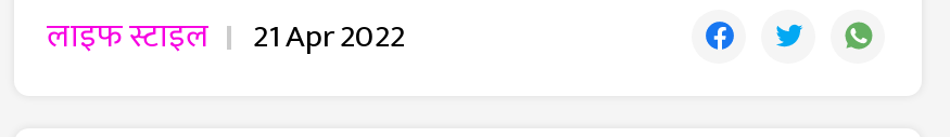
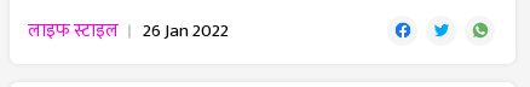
- लाइफ स्टाइल 21 Apr 2022
+ लाइफ स्टाइल 26 Jan 2022
